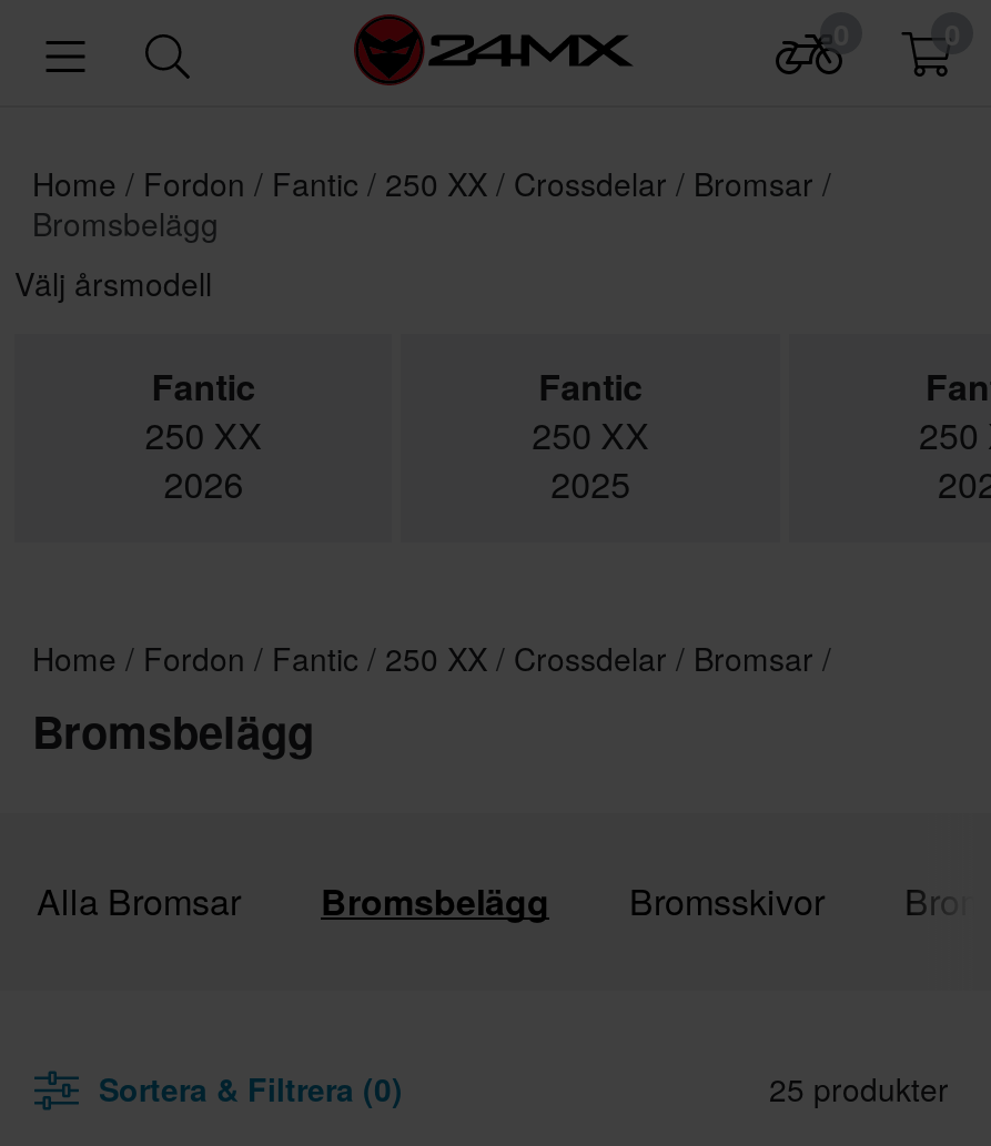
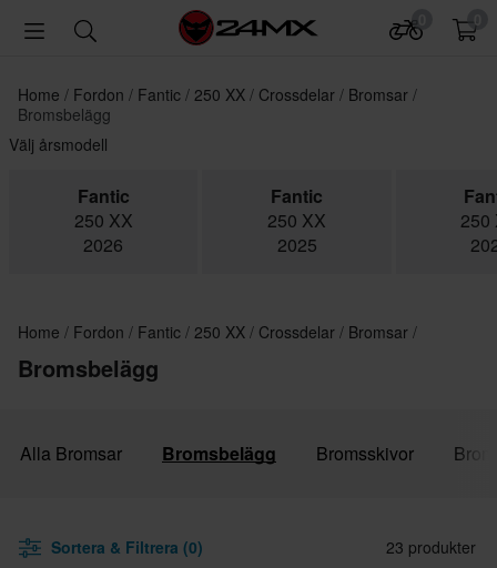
- 25 produkter
+ 23 produkter
